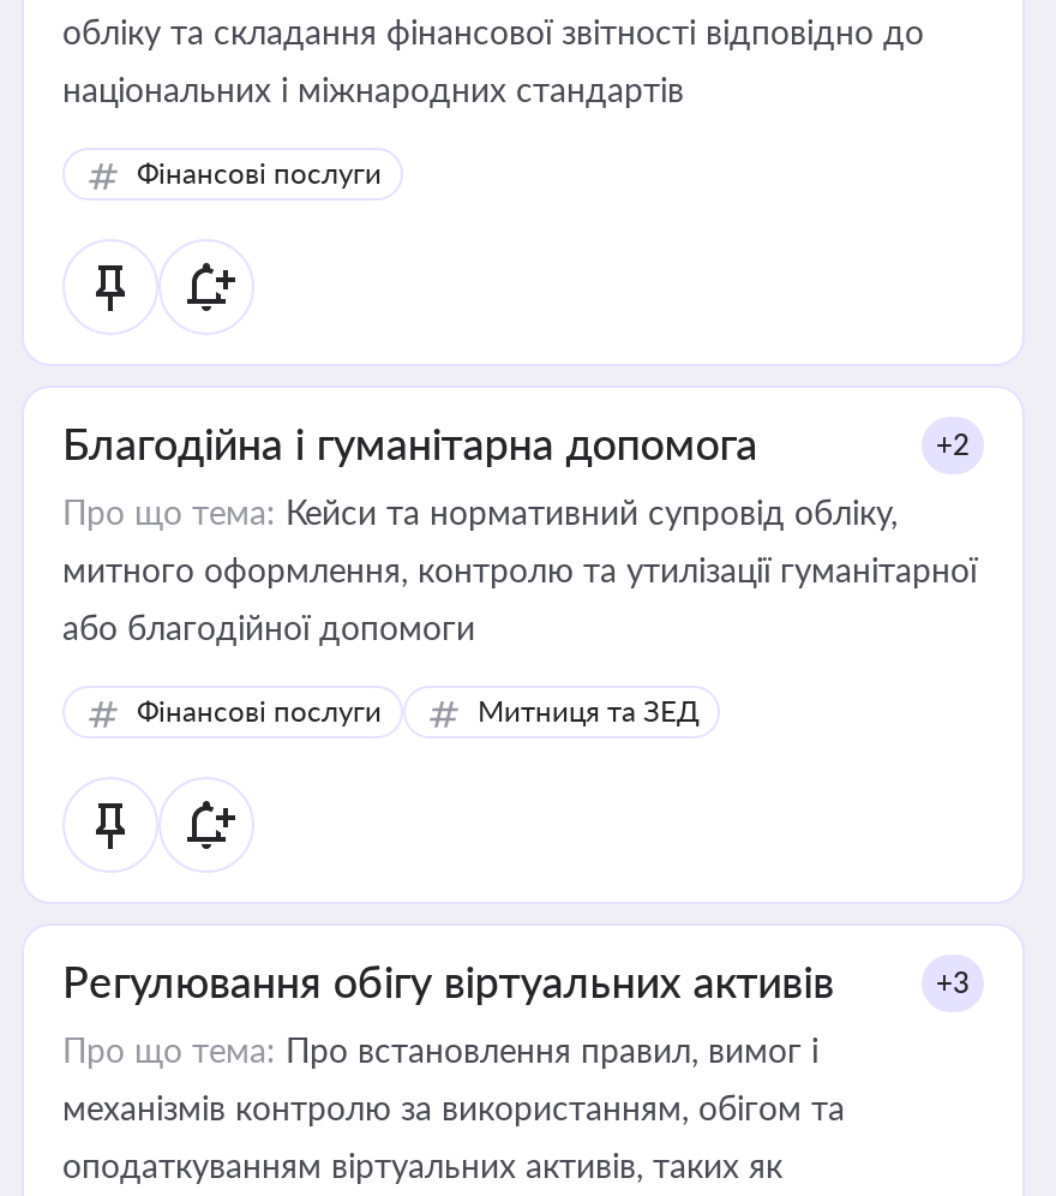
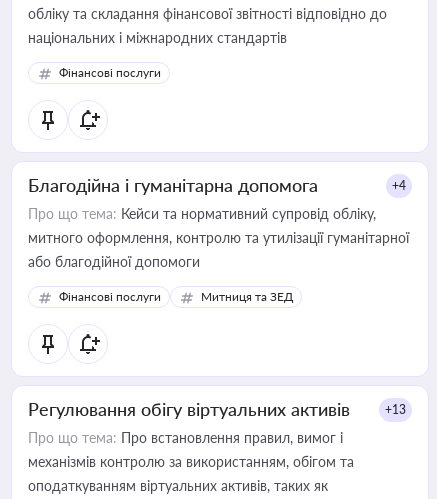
- +2
+ +4

- +3
+ +13
